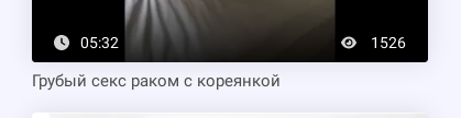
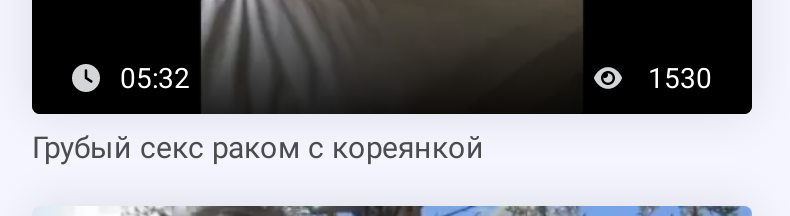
- 1526
+ 1530
